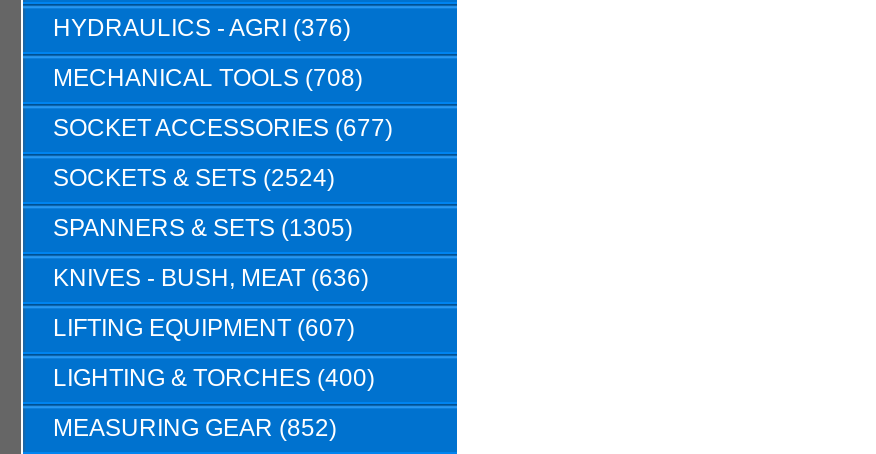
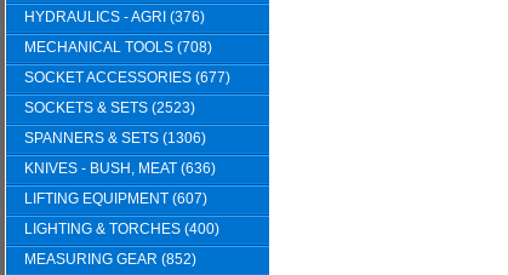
- SOCKETS & SETS (2524)
+ SOCKETS & SETS (2523)

- SPANNERS & SETS (1305)
+ SPANNERS & SETS (1306)
